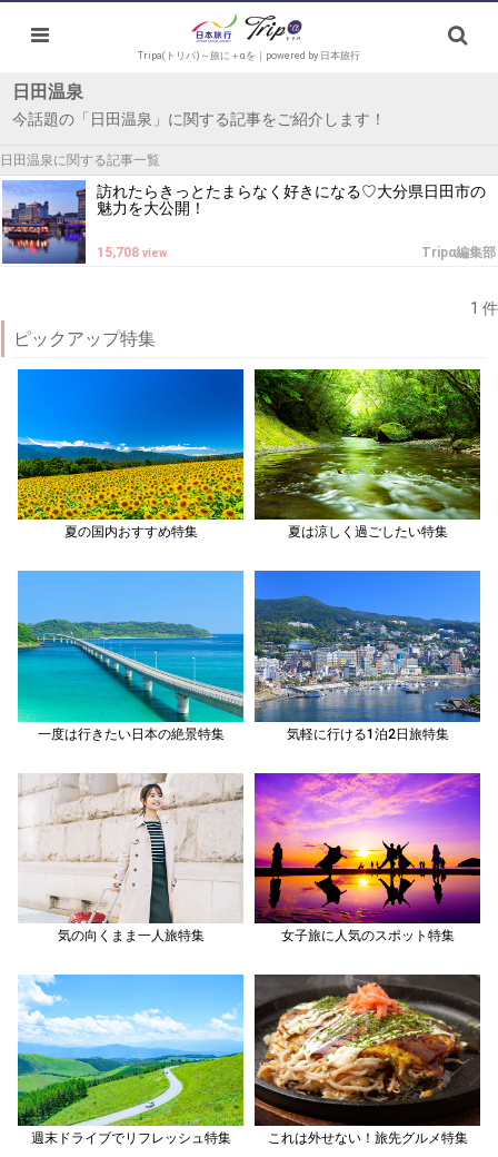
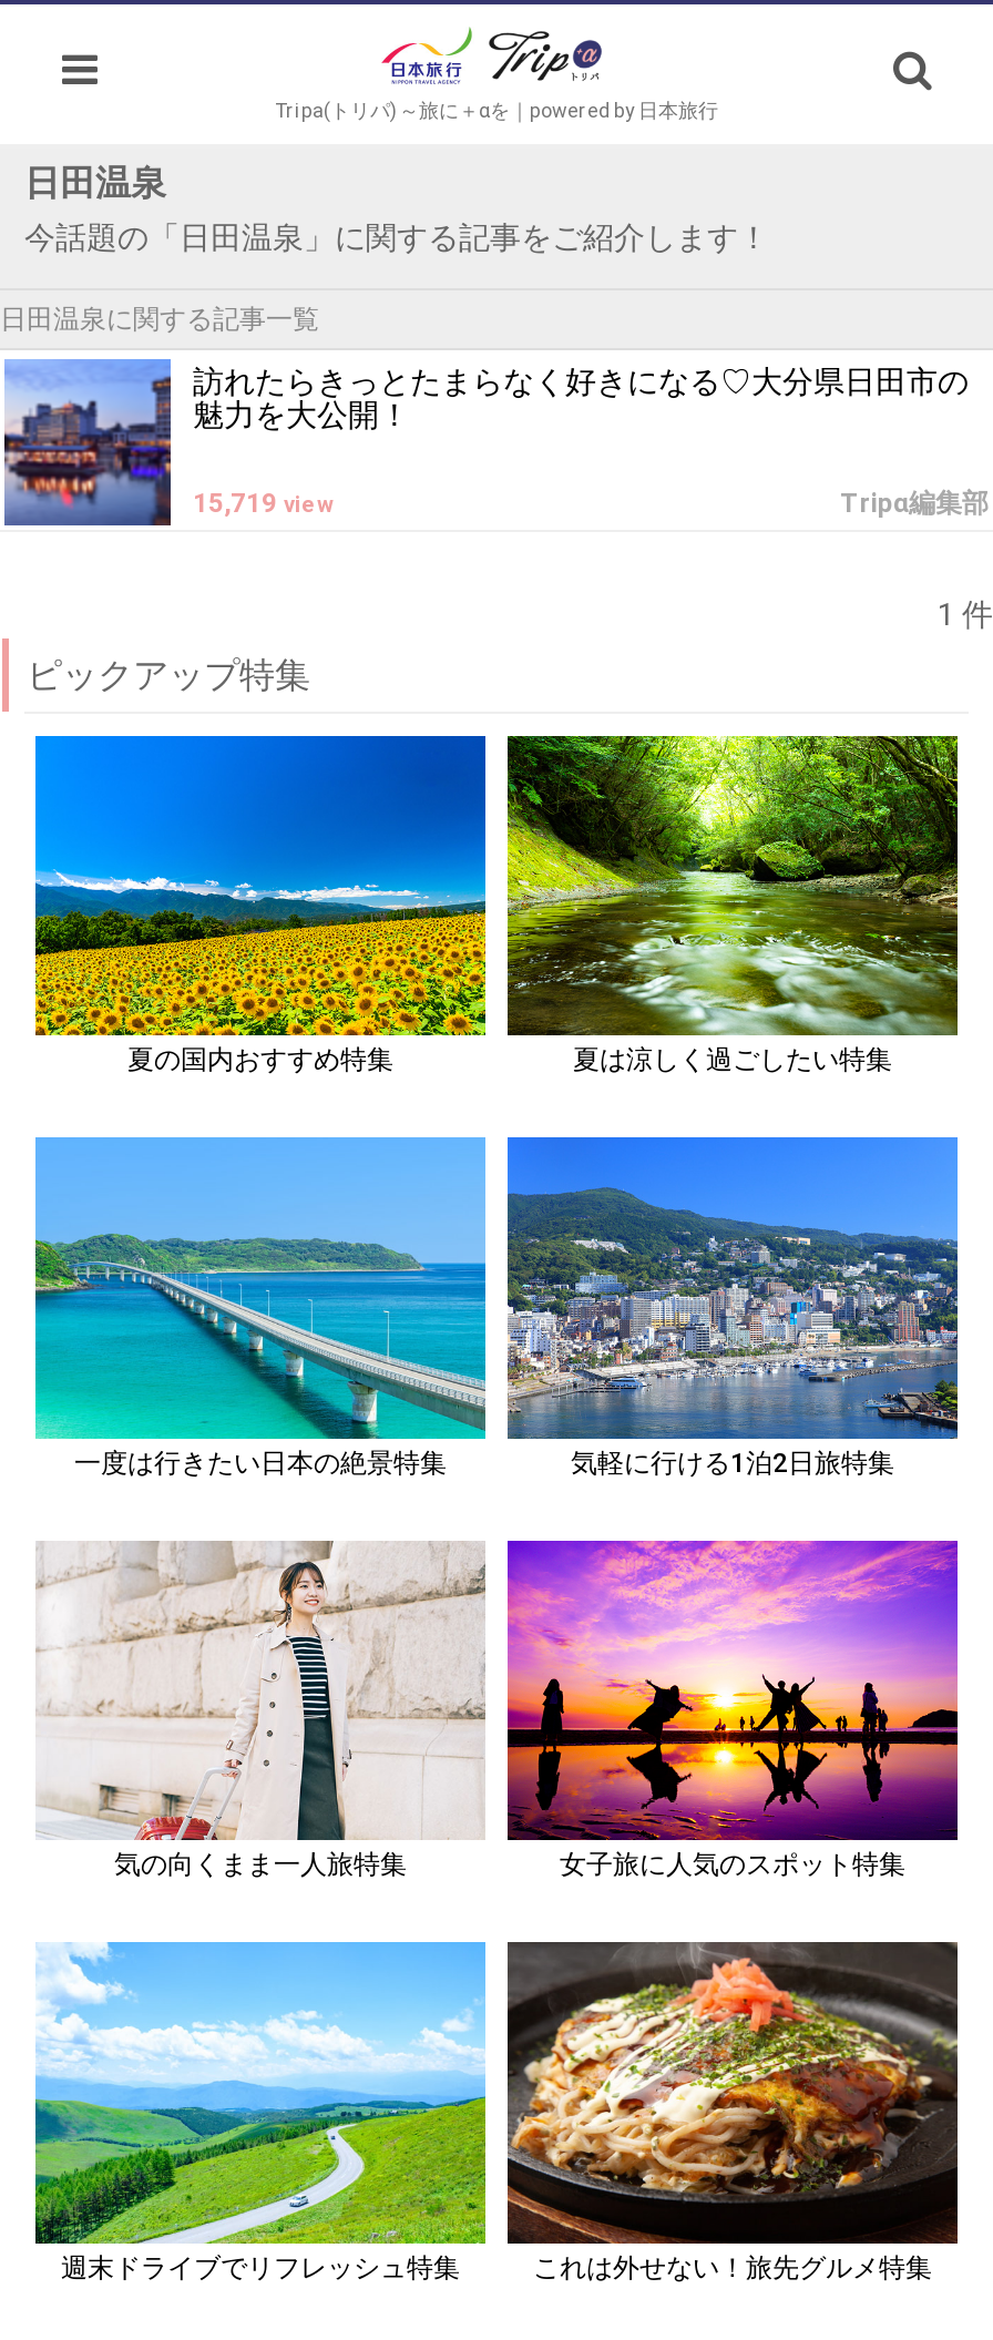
- 15,708 view
+ 15,719 view
